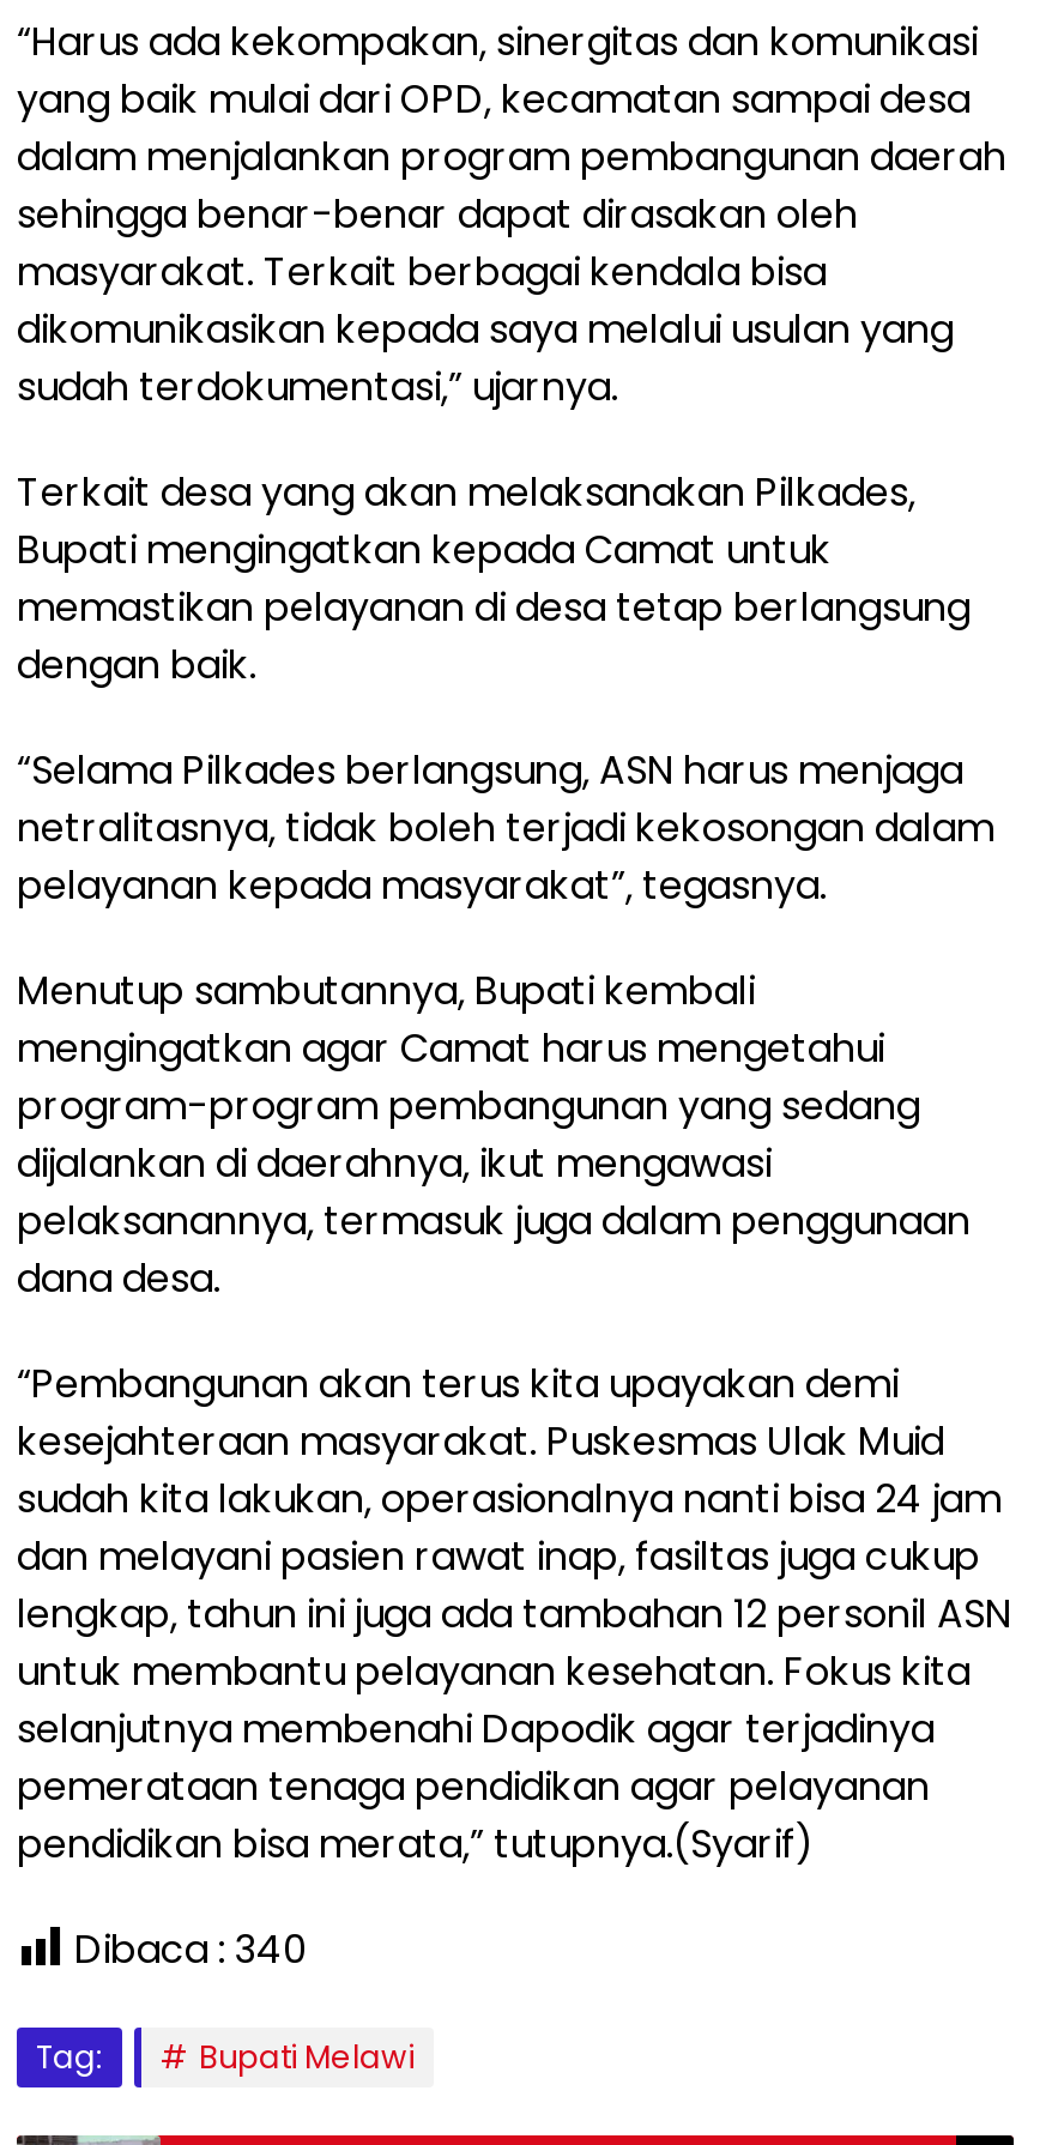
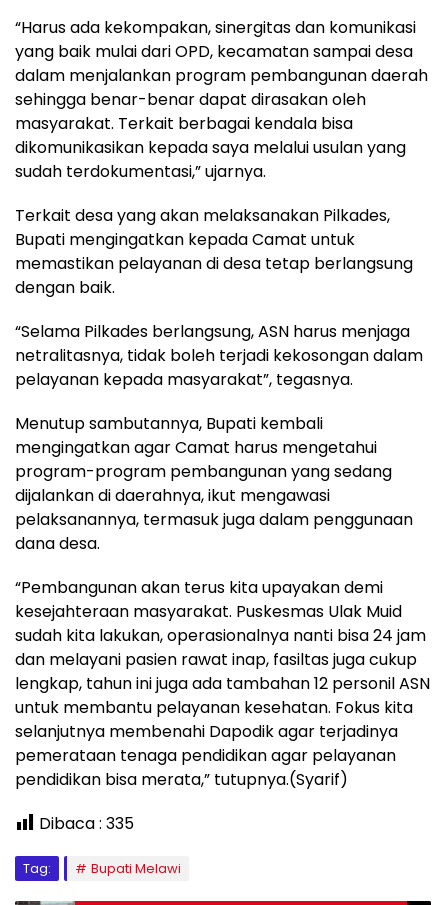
- Dibaca : 340
+ Dibaca : 335
